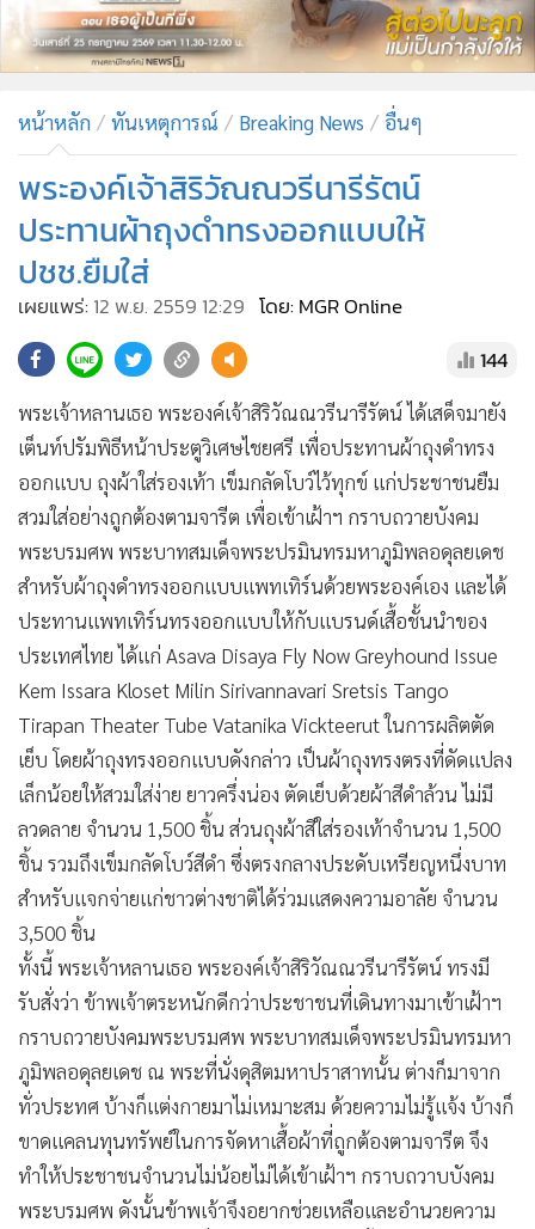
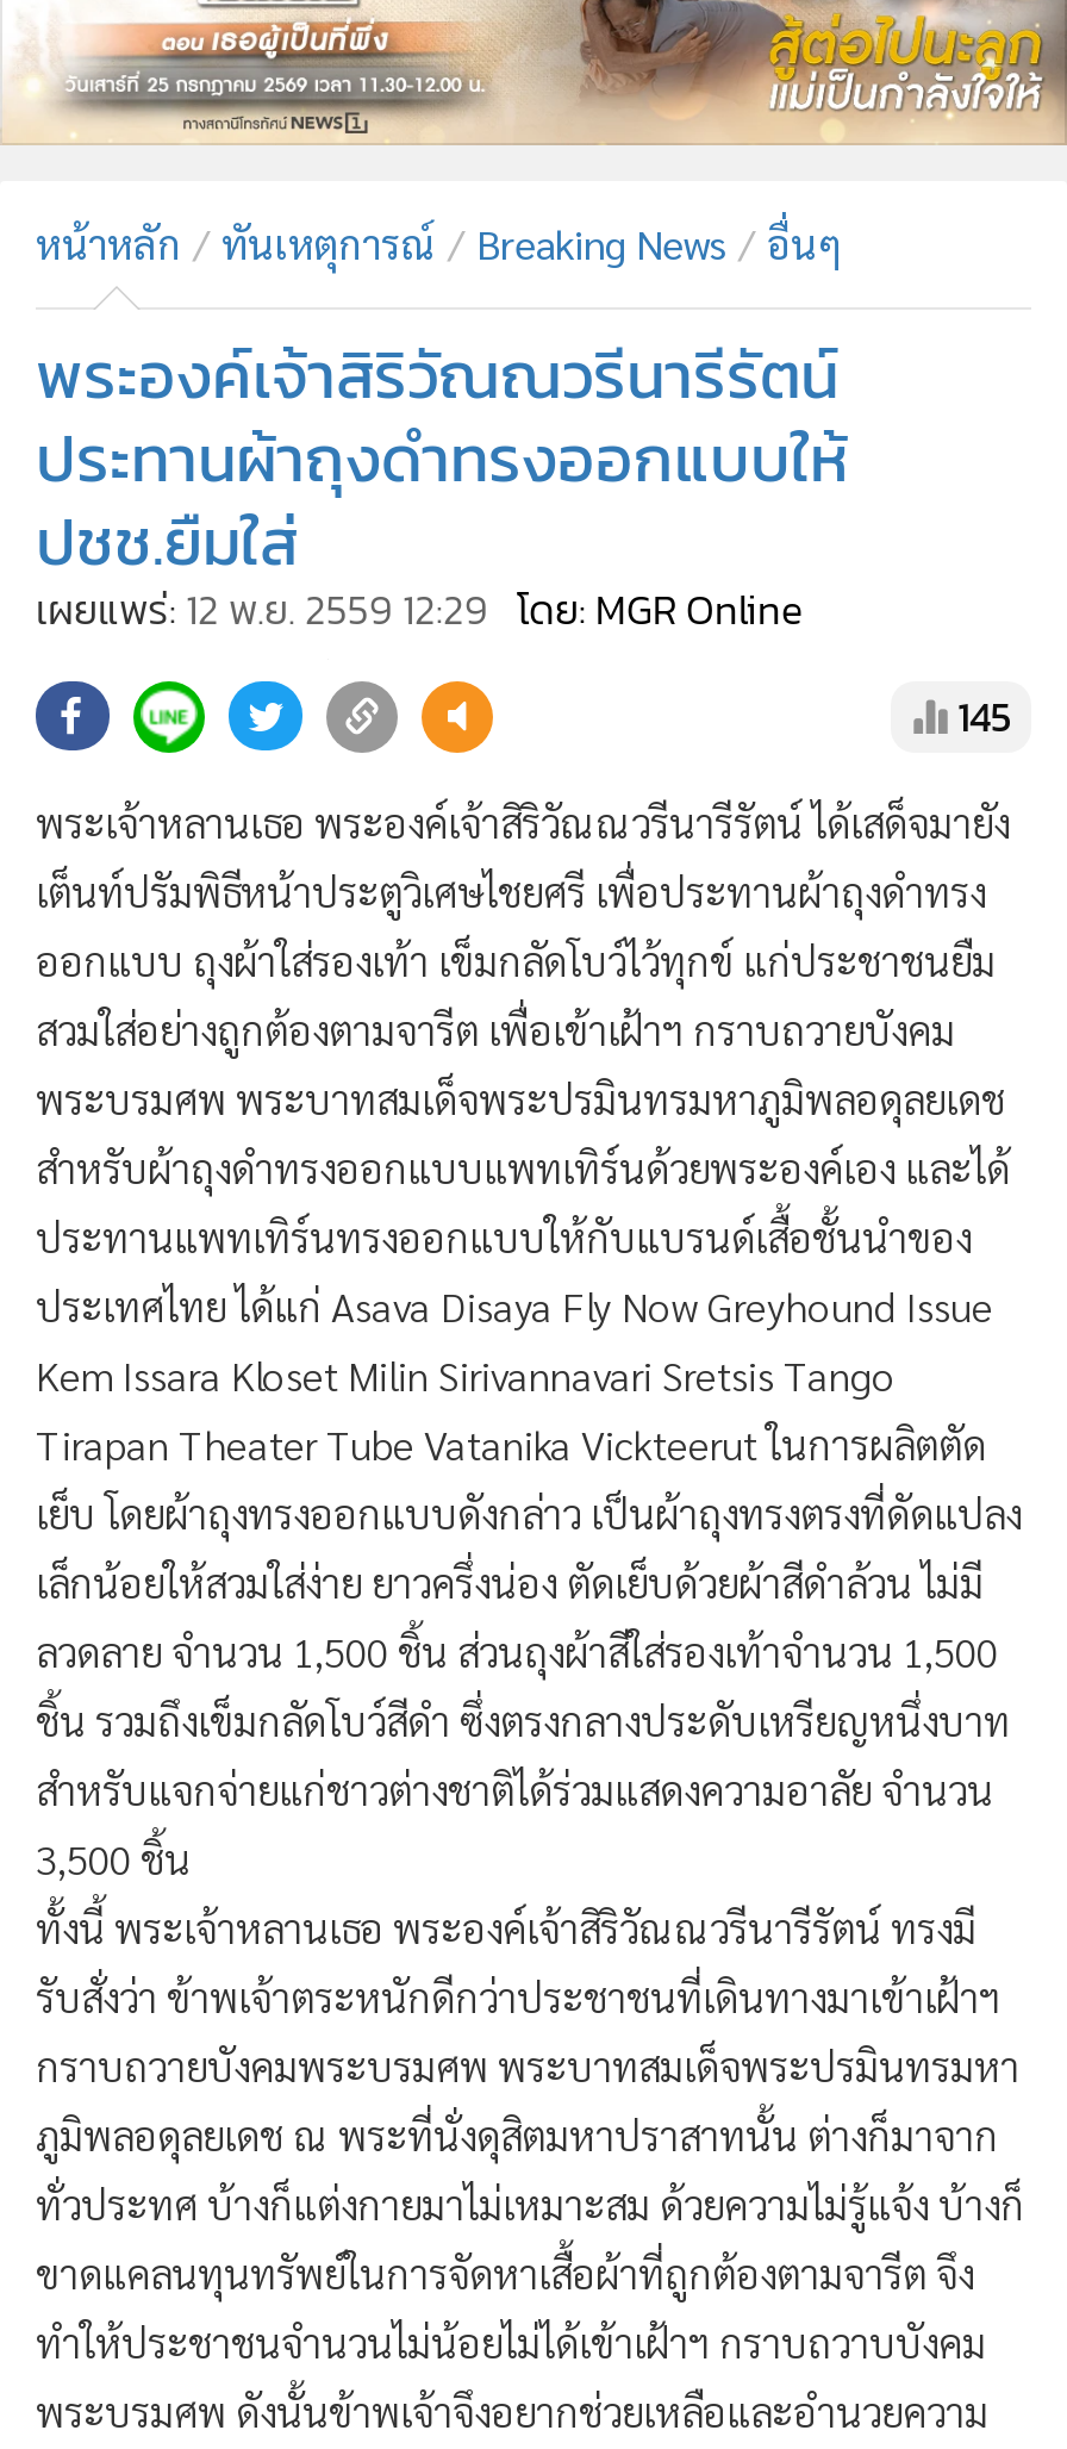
- 144
+ 145
